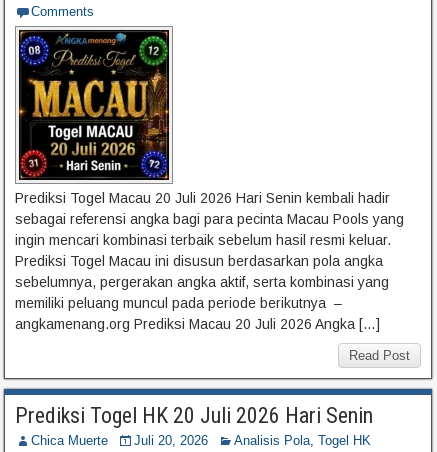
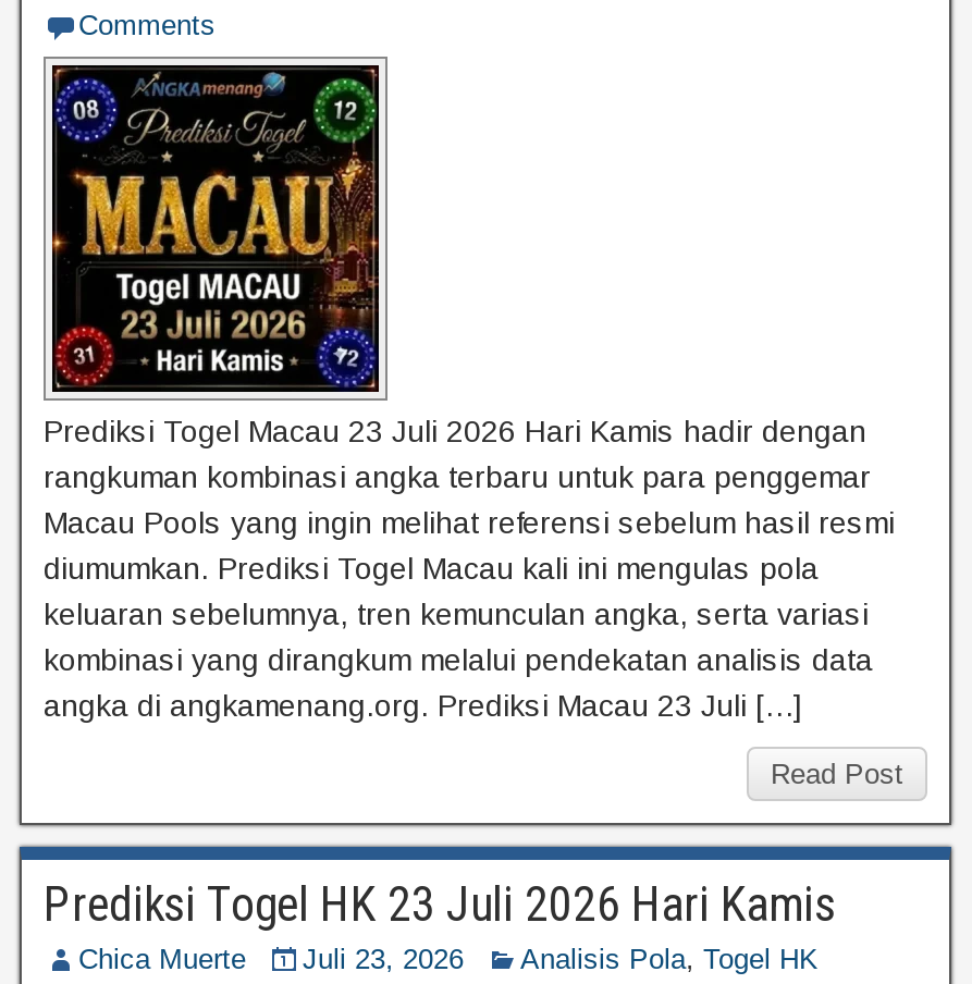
- Prediksi Togel Macau 20 Juli 2026 Hari Senin kembali hadir
- sebagai referensi angka bagi para pecinta Macau Pools yang
- ingin mencari kombinasi terbaik sebelum hasil resmi keluar.
- Prediksi Togel Macau ini disusun berdasarkan pola angka
- sebelumnya, pergerakan angka aktif, serta kombinasi yang
- memiliki peluang muncul pada periode berikutnya –
- angkamenang.org Prediksi Macau 20 Juli 2026 Angka […]
+ Prediksi Togel Macau 23 Juli 2026 Hari Kamis hadir dengan
+ rangkuman kombinasi angka terbaru untuk para penggemar
+ Macau Pools yang ingin melihat referensi sebelum hasil resmi
+ diumumkan. Prediksi Togel Macau kali ini mengulas pola
+ keluaran sebelumnya, tren kemunculan angka, serta variasi
+ kombinasi yang dirangkum melalui pendekatan analisis data
+ angka di angkamenang.org. Prediksi Macau 23 Juli […]

- Prediksi Togel HK 20 Juli 2026 Hari Senin
+ Prediksi Togel HK 23 Juli 2026 Hari Kamis

- Chica Muerte Juli 20, 2026 Analisis Pola, Togel HK
+ Chica Muerte Juli 23, 2026 Analisis Pola, Togel HK
